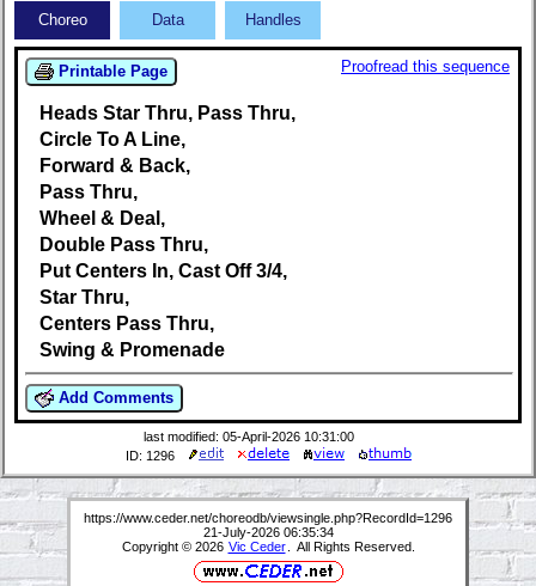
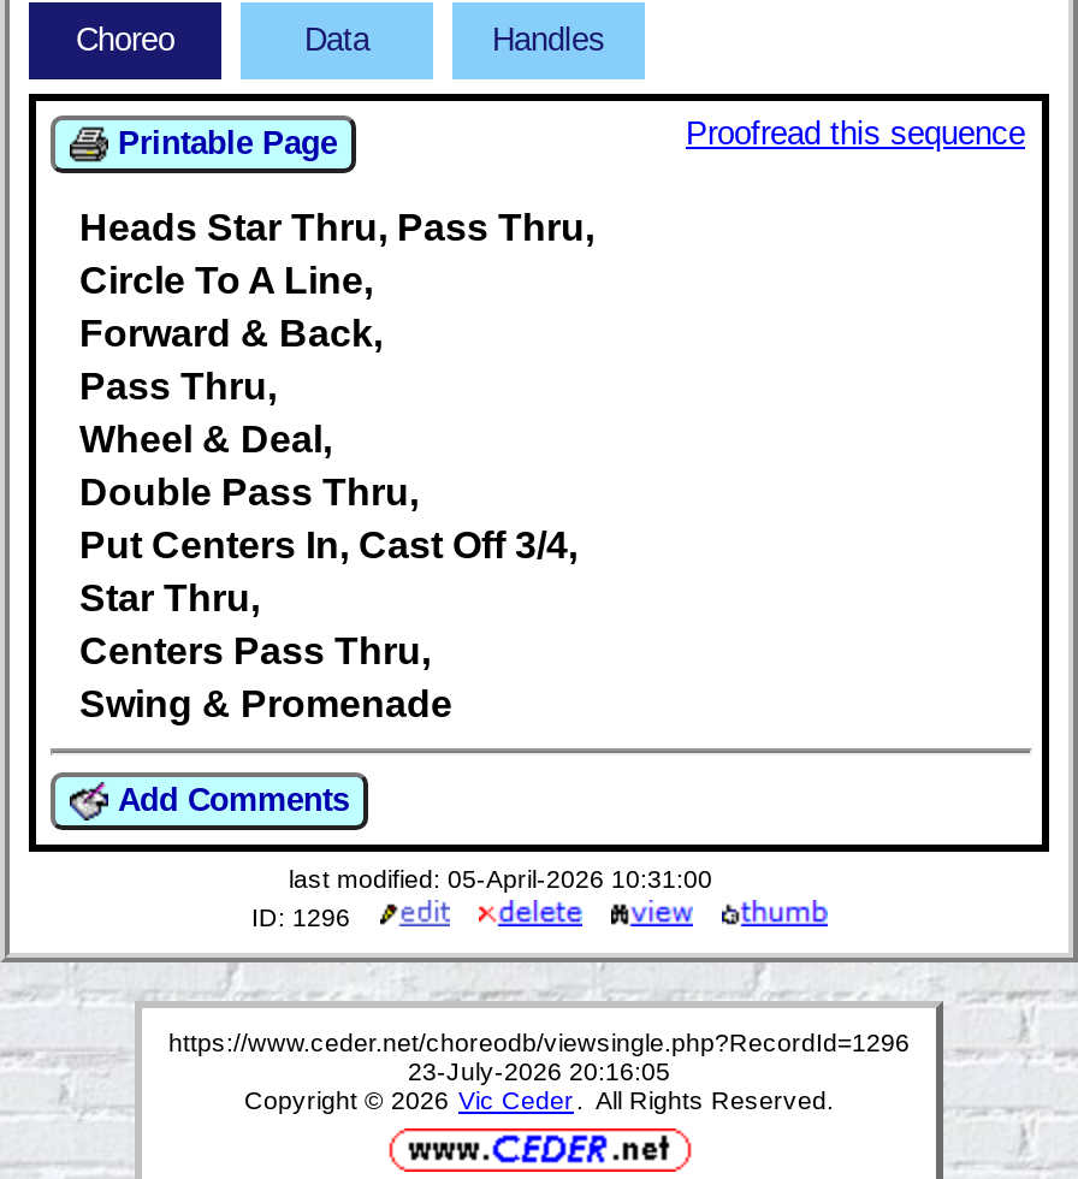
- 21-July-2026 06:35:34
+ 23-July-2026 20:16:05
